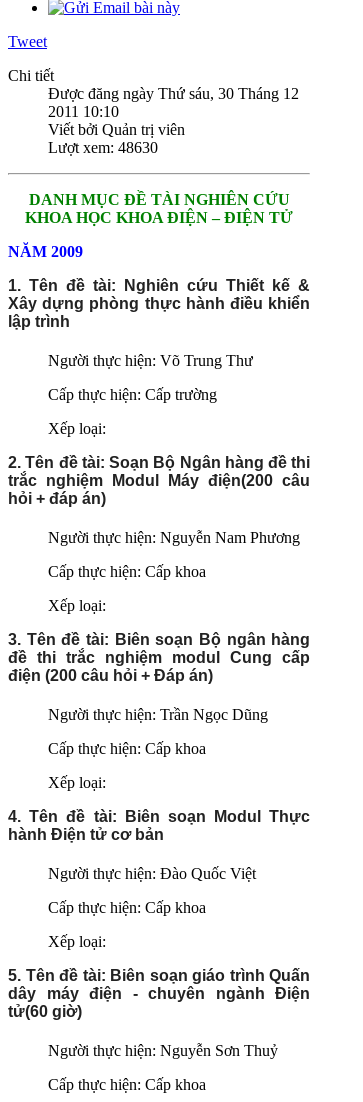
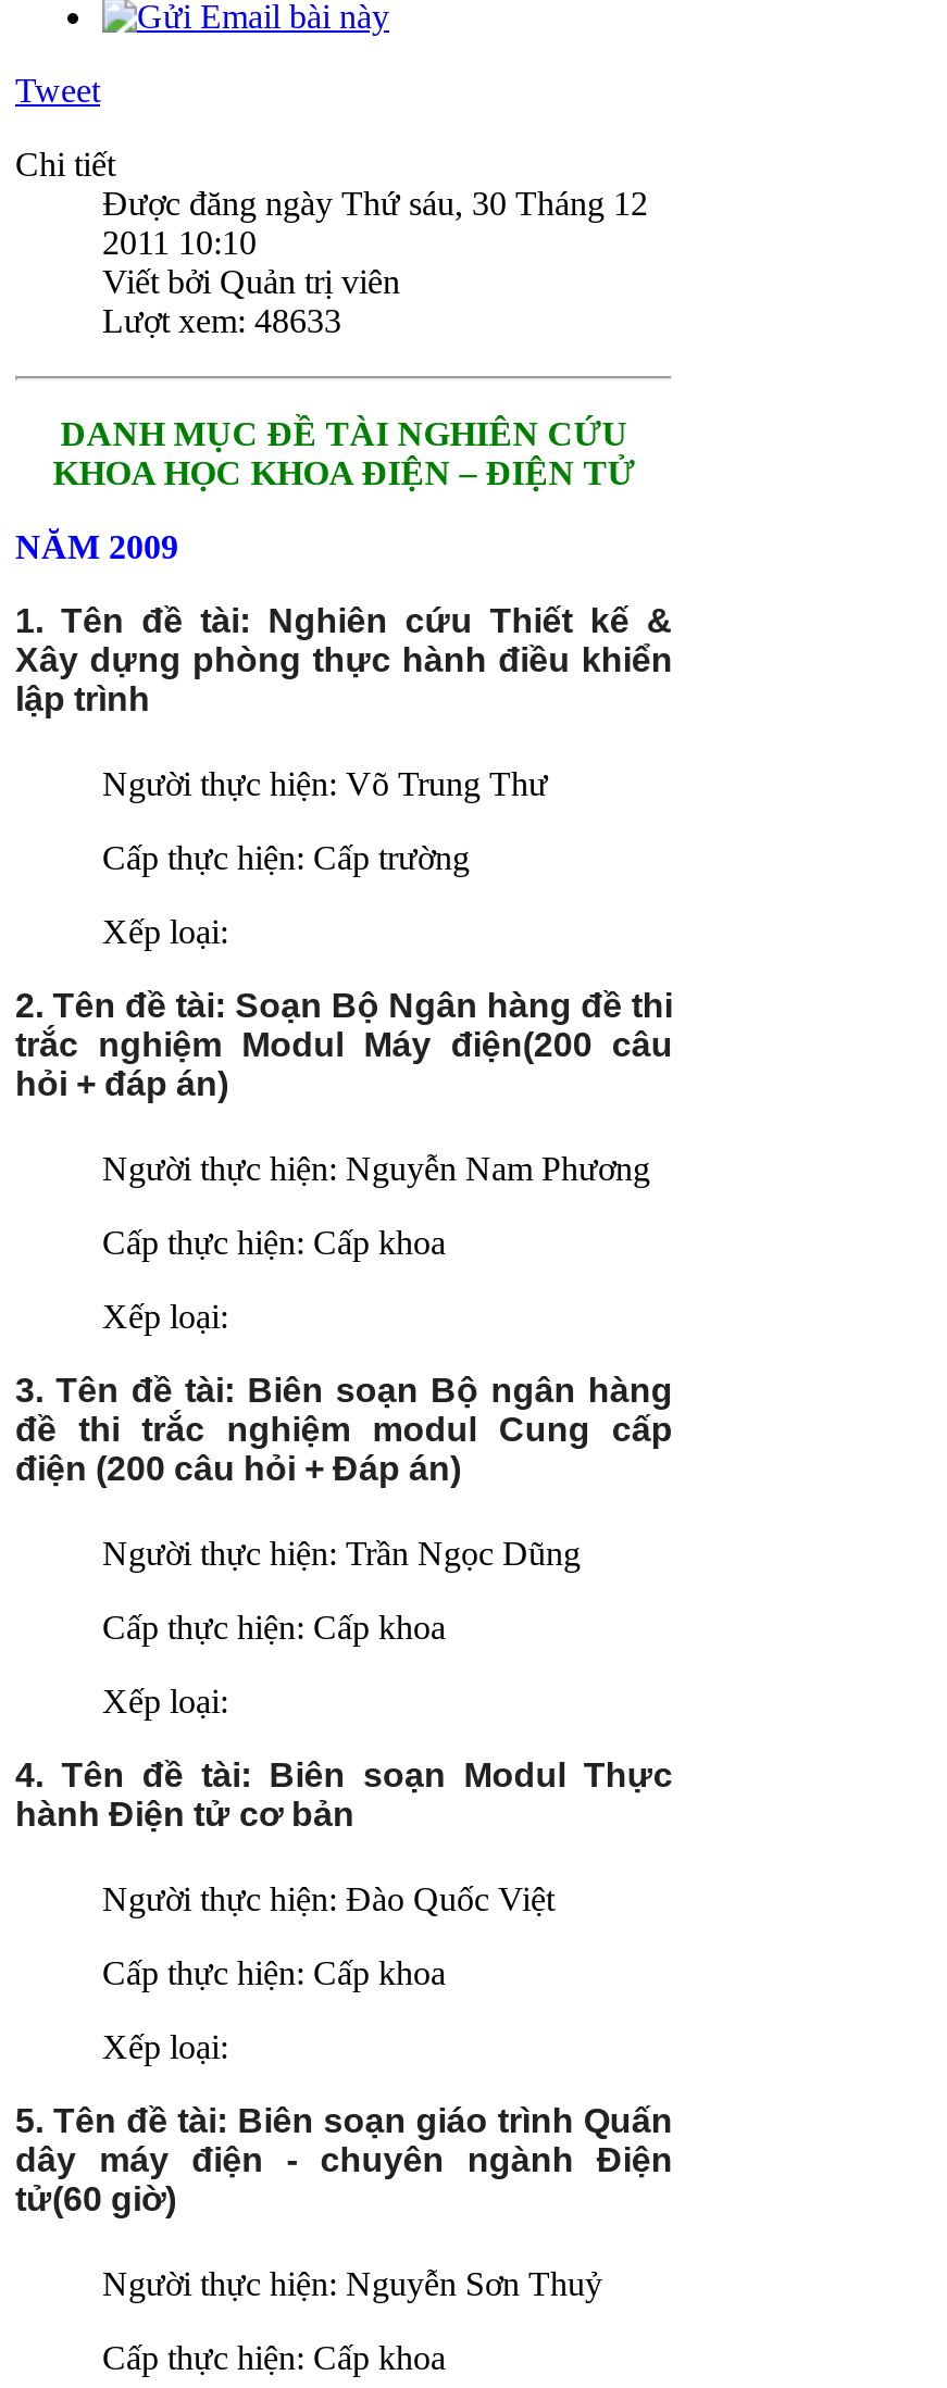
- Lượt xem: 48630
+ Lượt xem: 48633
